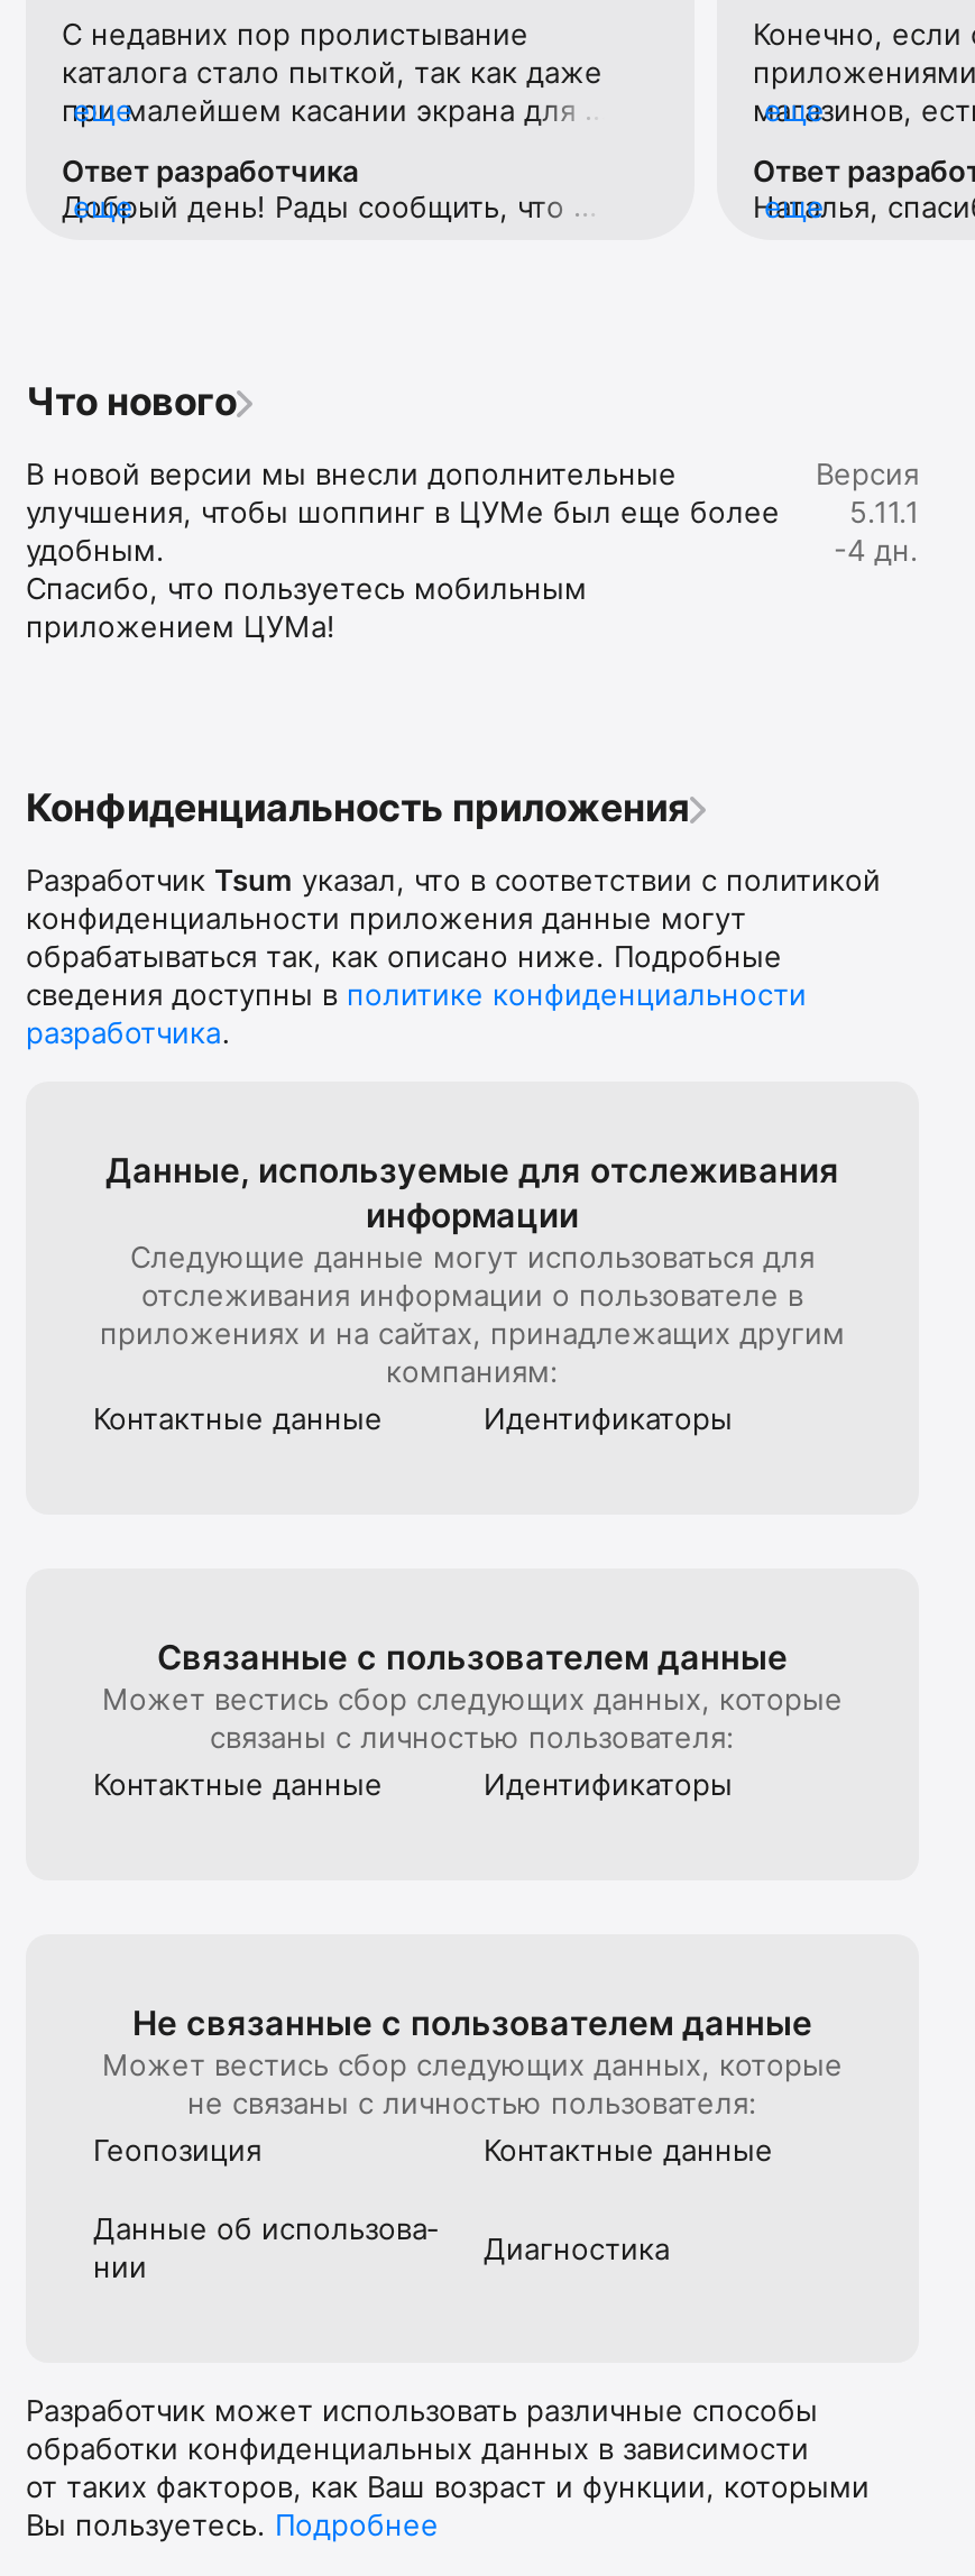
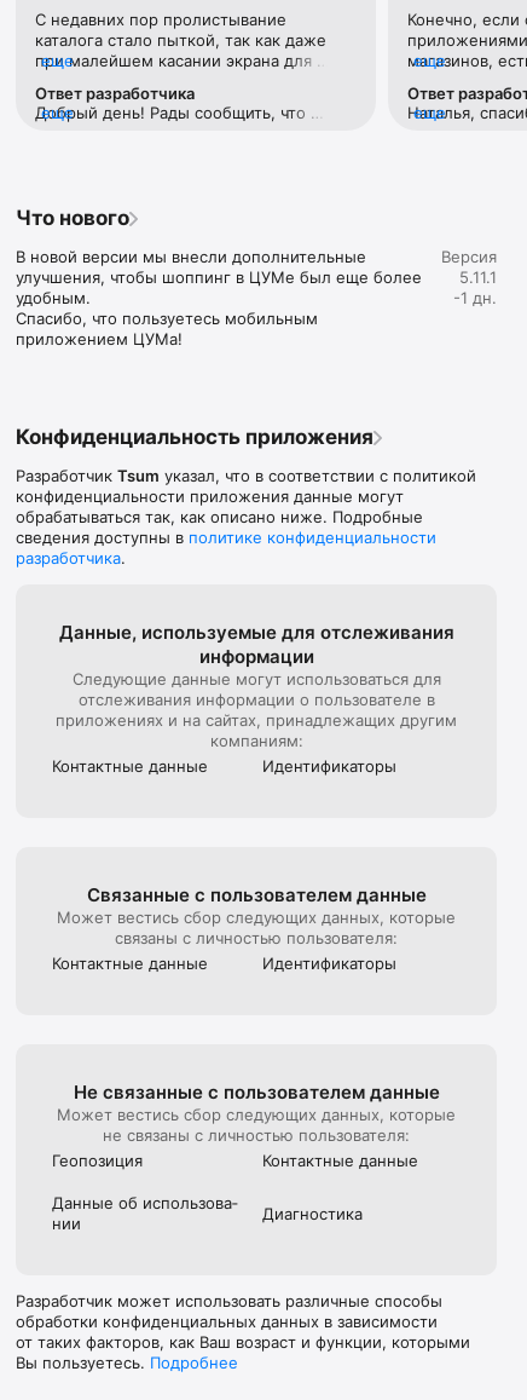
- -4 дн.
+ -1 дн.
